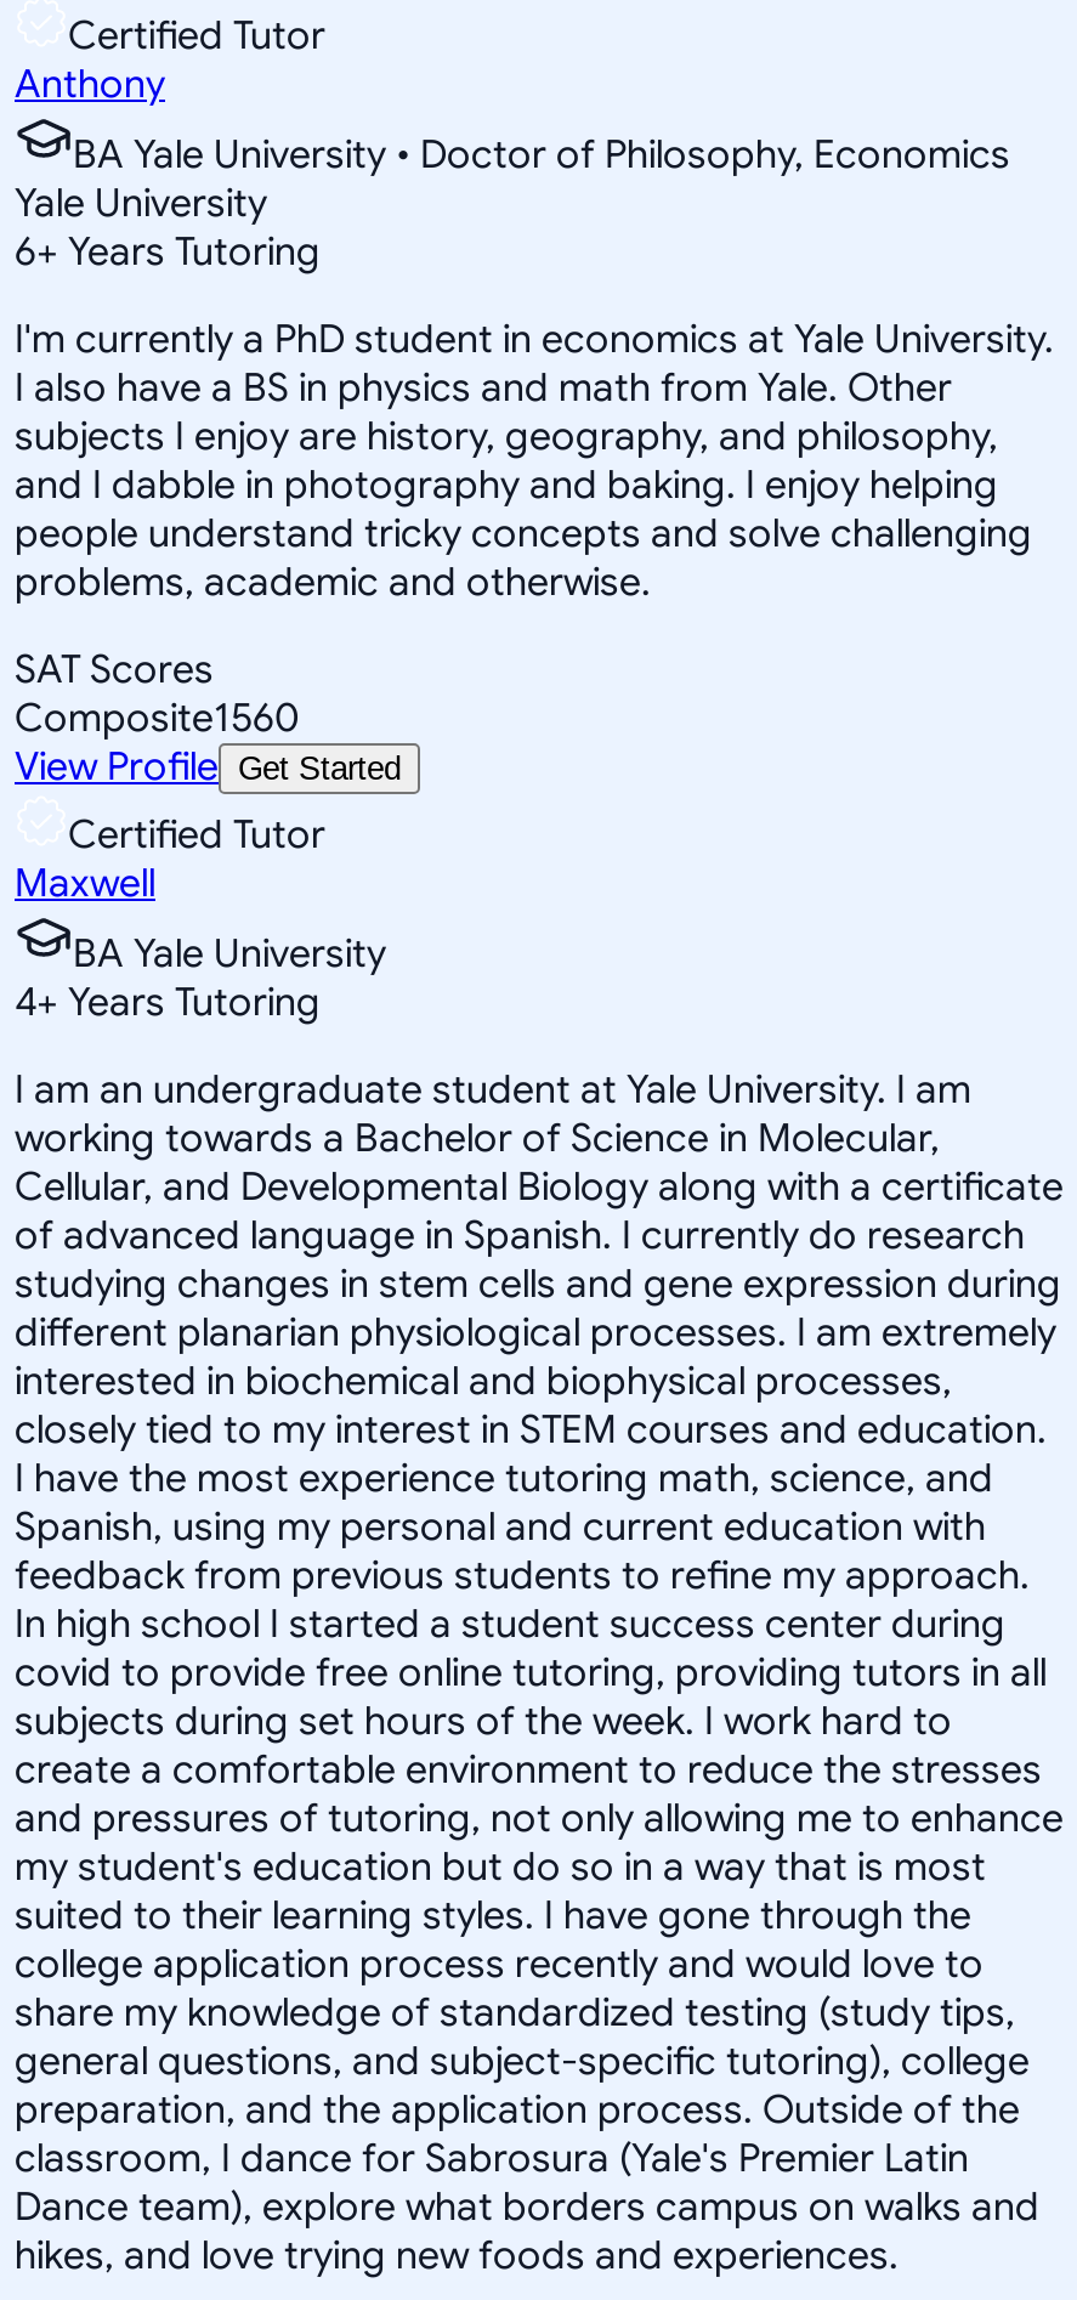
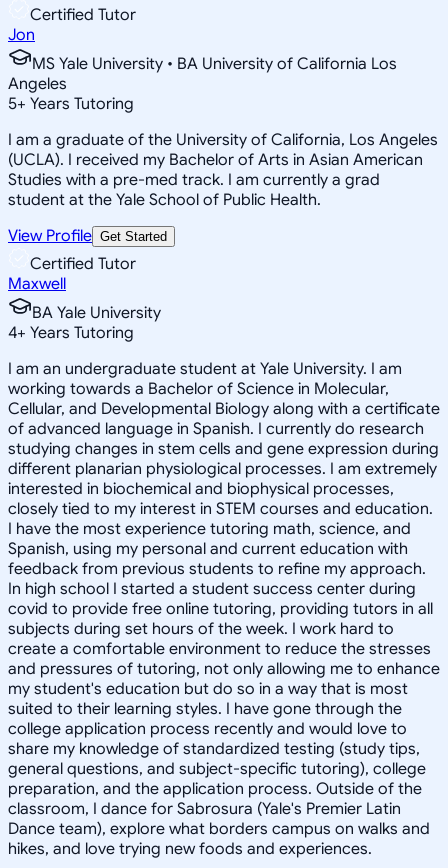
- Anthony
- BA Yale University • Doctor of Philosophy, Economics
- Yale University
- 6+ Years Tutoring
- I'm currently a PhD student in economics at Yale University.
- I also have a BS in physics and math from Yale. Other
- subjects I enjoy are history, geography, and philosophy,
- and I dabble in photography and baking. I enjoy helping
- people understand tricky concepts and solve challenging
- problems, academic and otherwise.
- SAT Scores
- Composite1560
+ Jon
+ MS Yale University • BA University of California Los
+ Angeles
+ 5+ Years Tutoring
+ I am a graduate of the University of California, Los Angeles
+ (UCLA). I received my Bachelor of Arts in Asian American
+ Studies with a pre-med track. I am currently a grad
+ student at the Yale School of Public Health.
